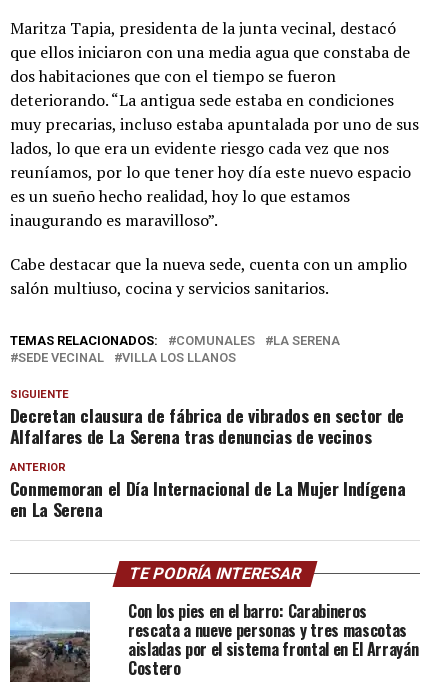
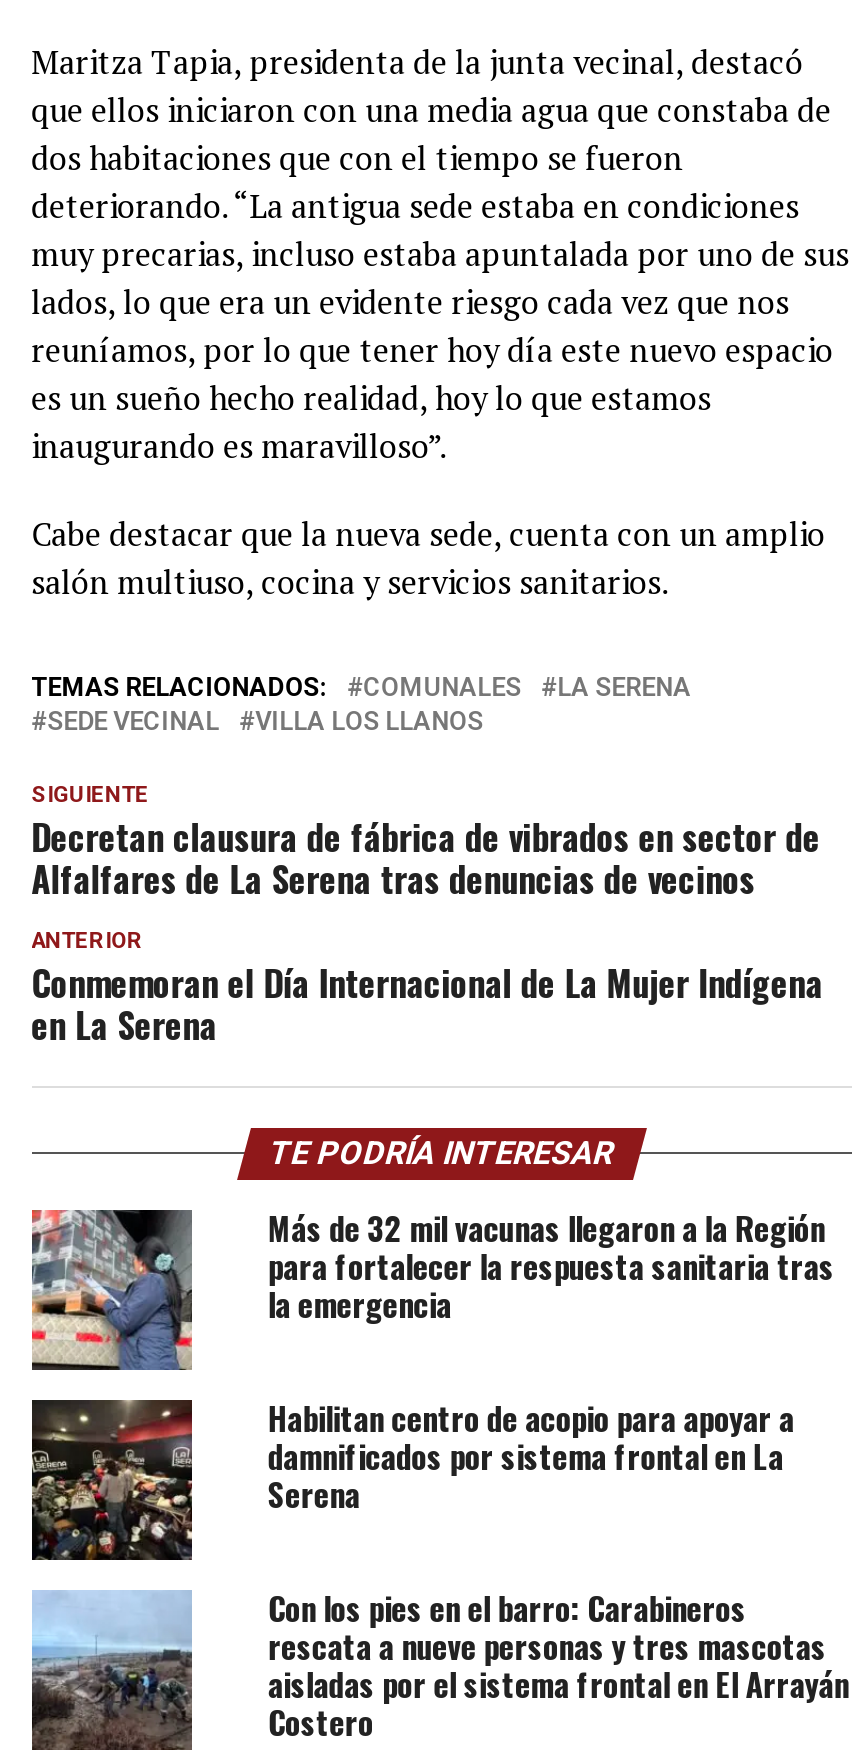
+ [image]
+ Más de 32 mil vacunas llegaron a la Región
+ para fortalecer la respuesta sanitaria tras
+ la emergencia
+ Habilitan centro de acopio para apoyar a
+ damnificados por sistema frontal en La
+ Serena

+ [image]
